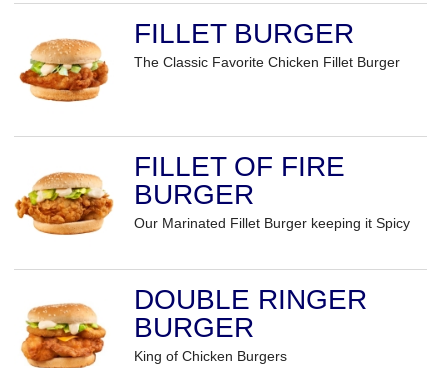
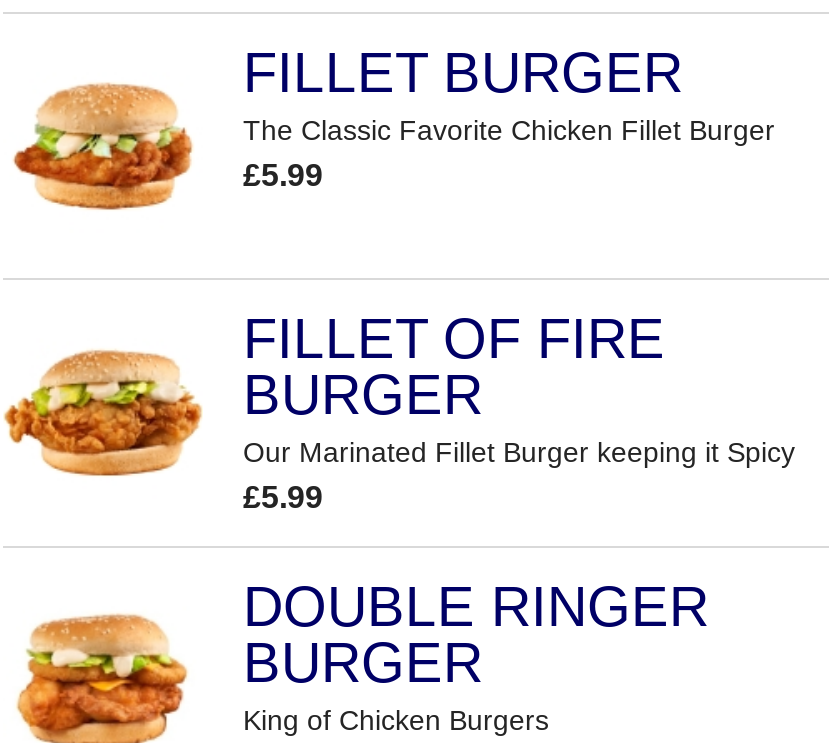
+ £5.99

+ £5.99
